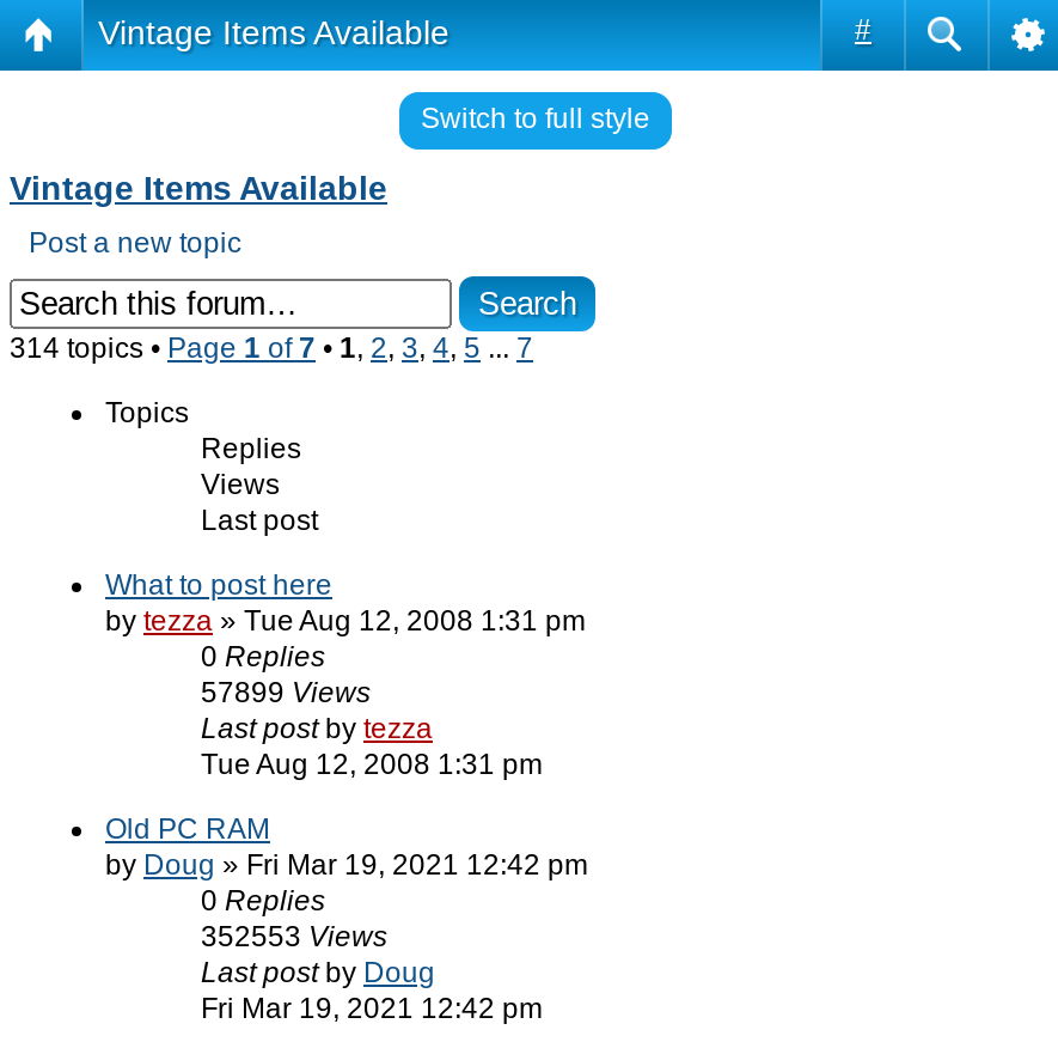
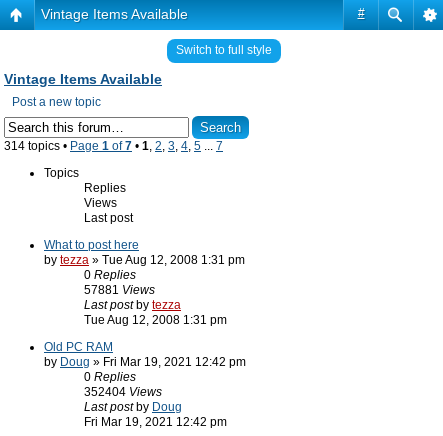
- 57899 Views
+ 57881 Views

- 352553 Views
+ 352404 Views
